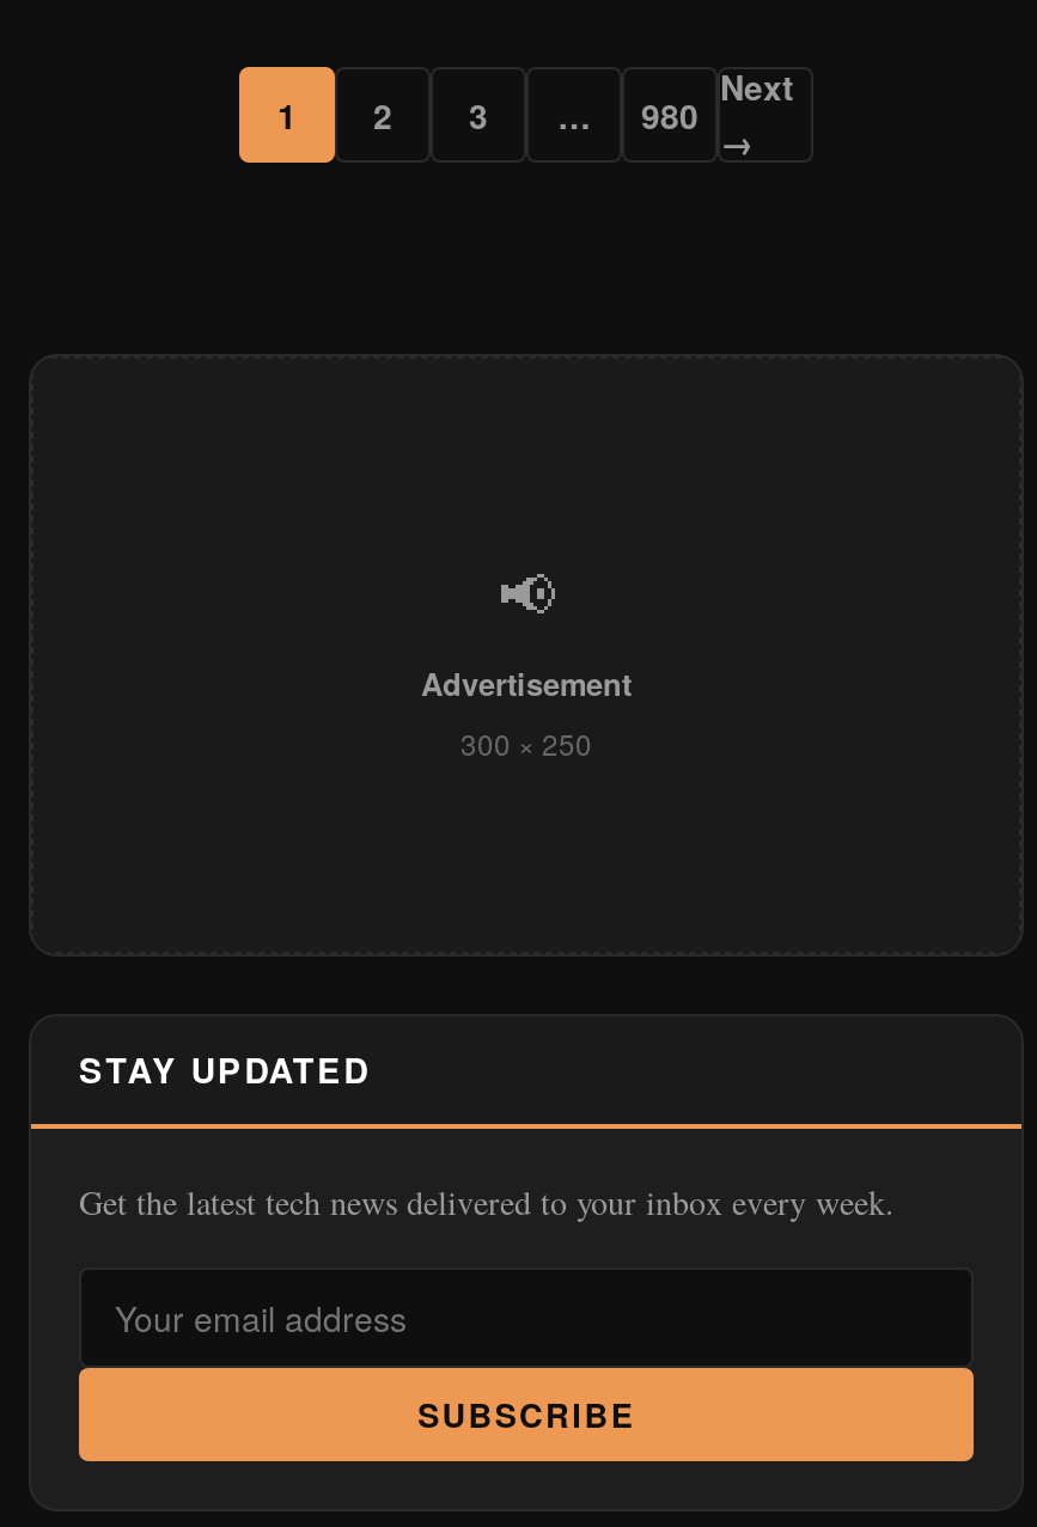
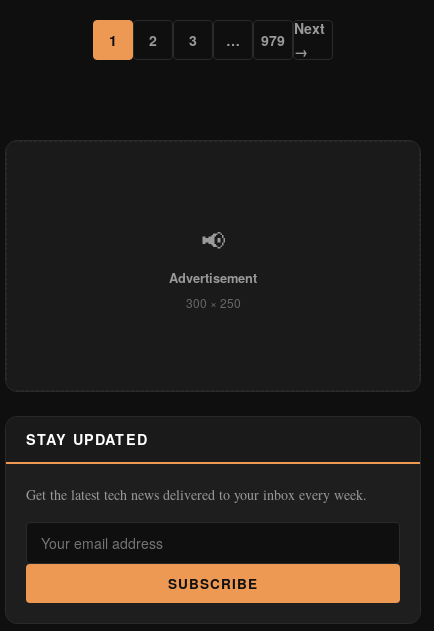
- 980
+ 979
